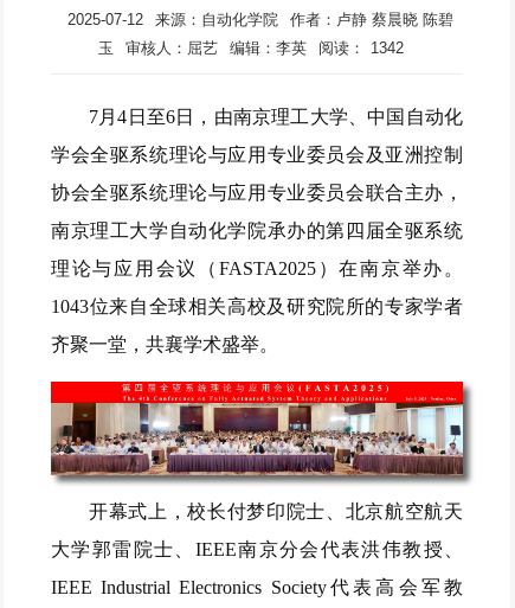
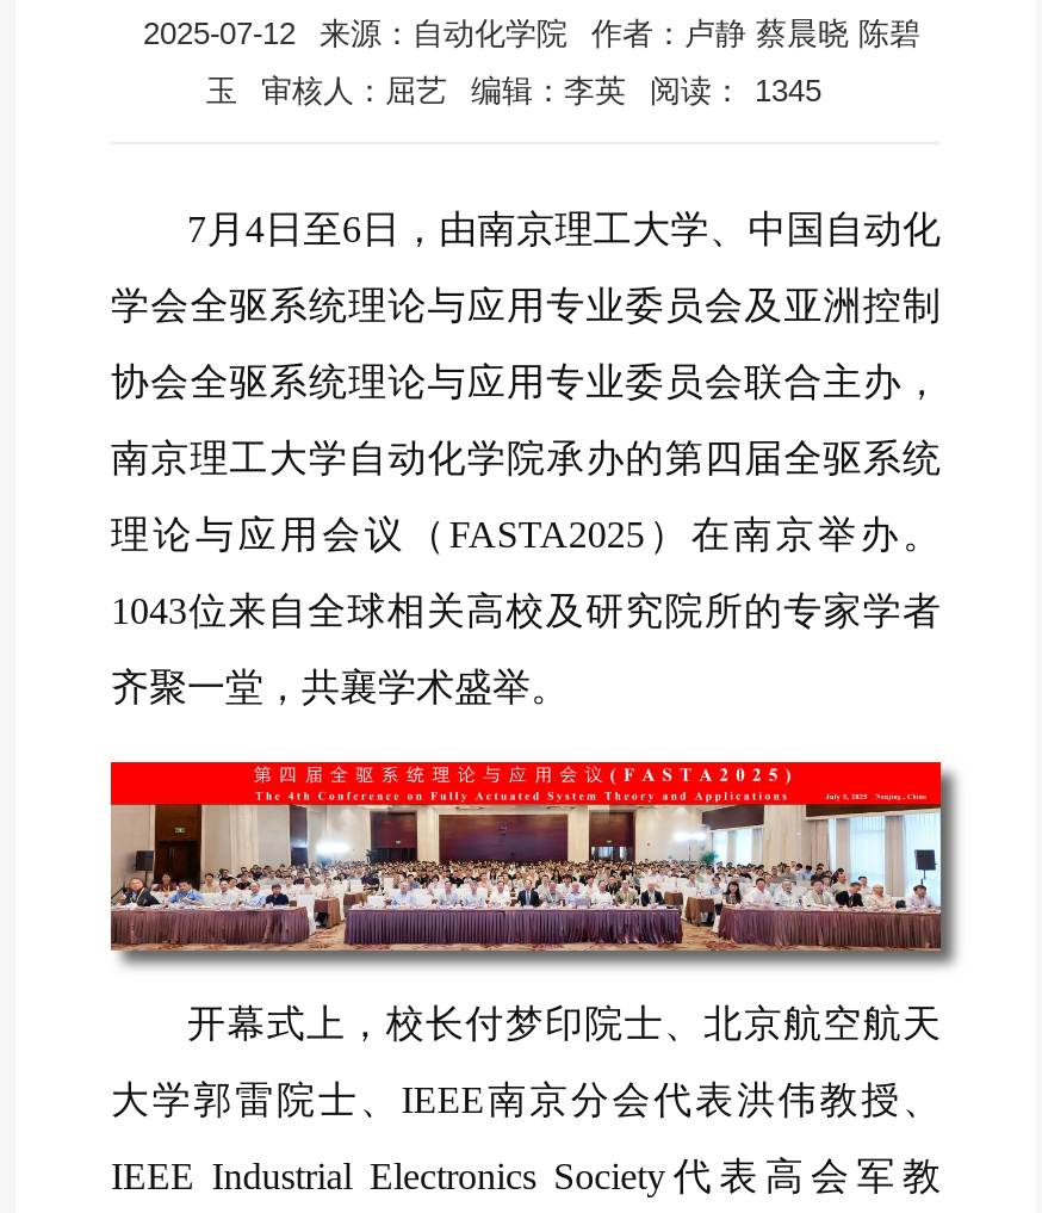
- 玉 审核人：屈艺 编辑：李英 阅读： 1342
+ 玉 审核人：屈艺 编辑：李英 阅读： 1345
